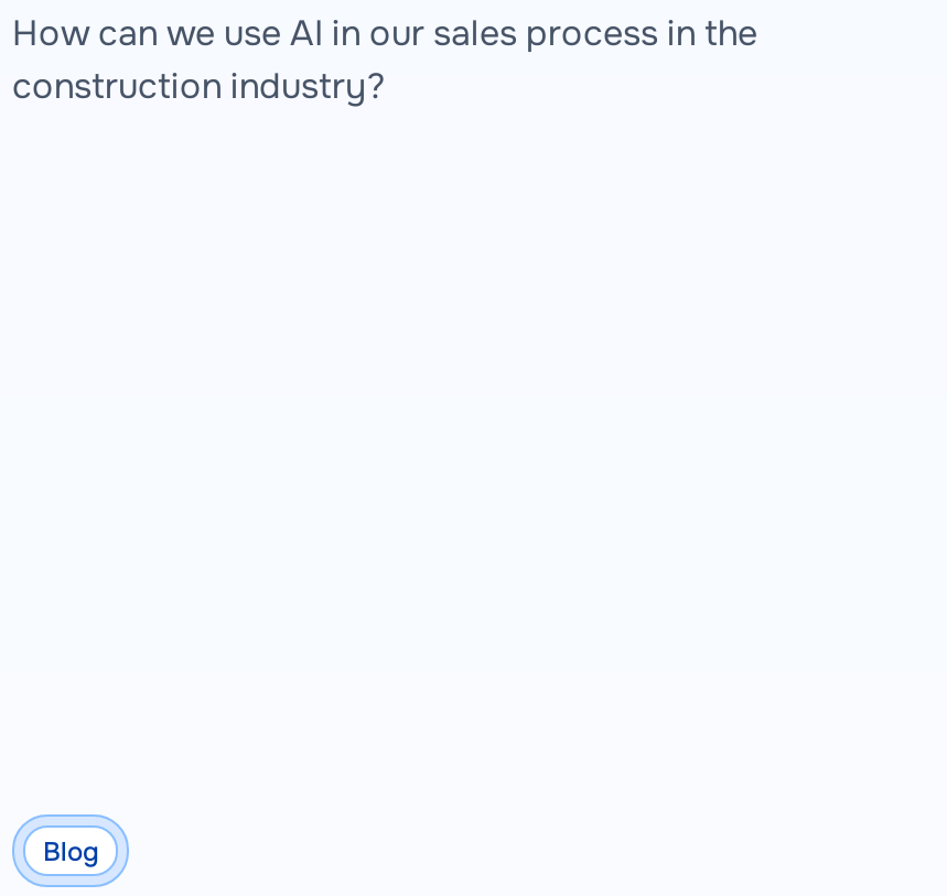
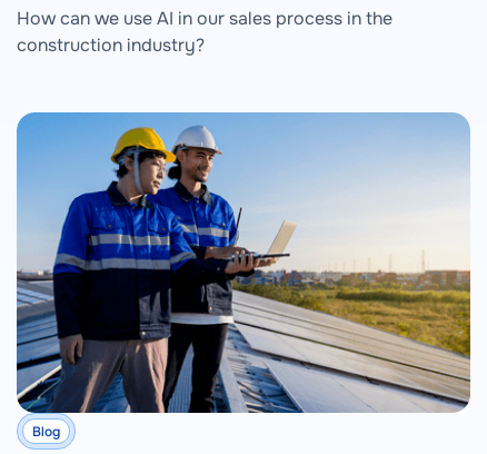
+ [image]
